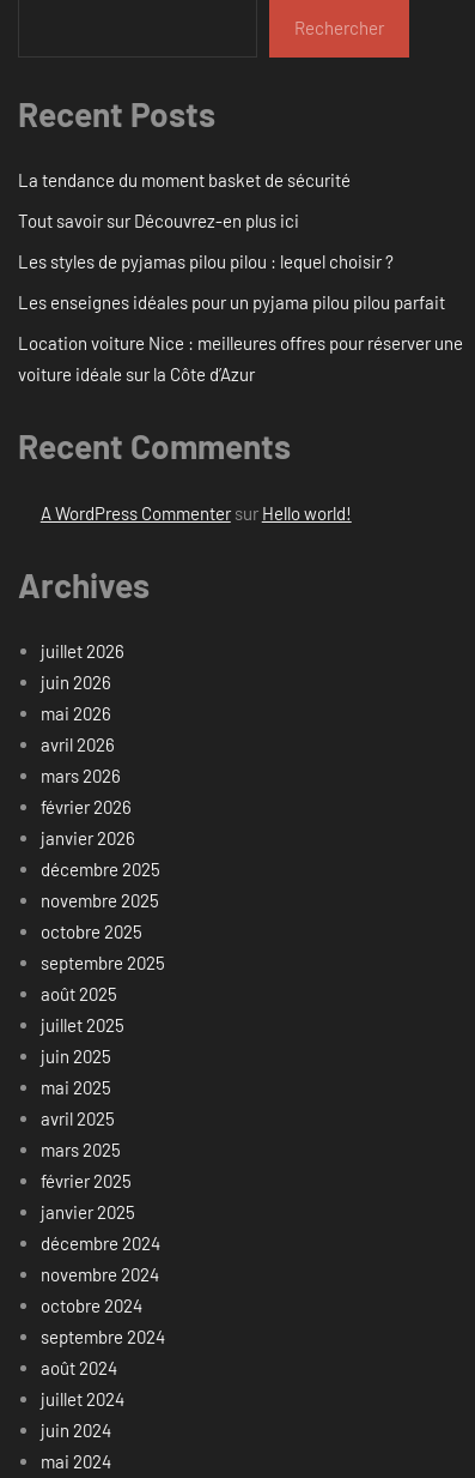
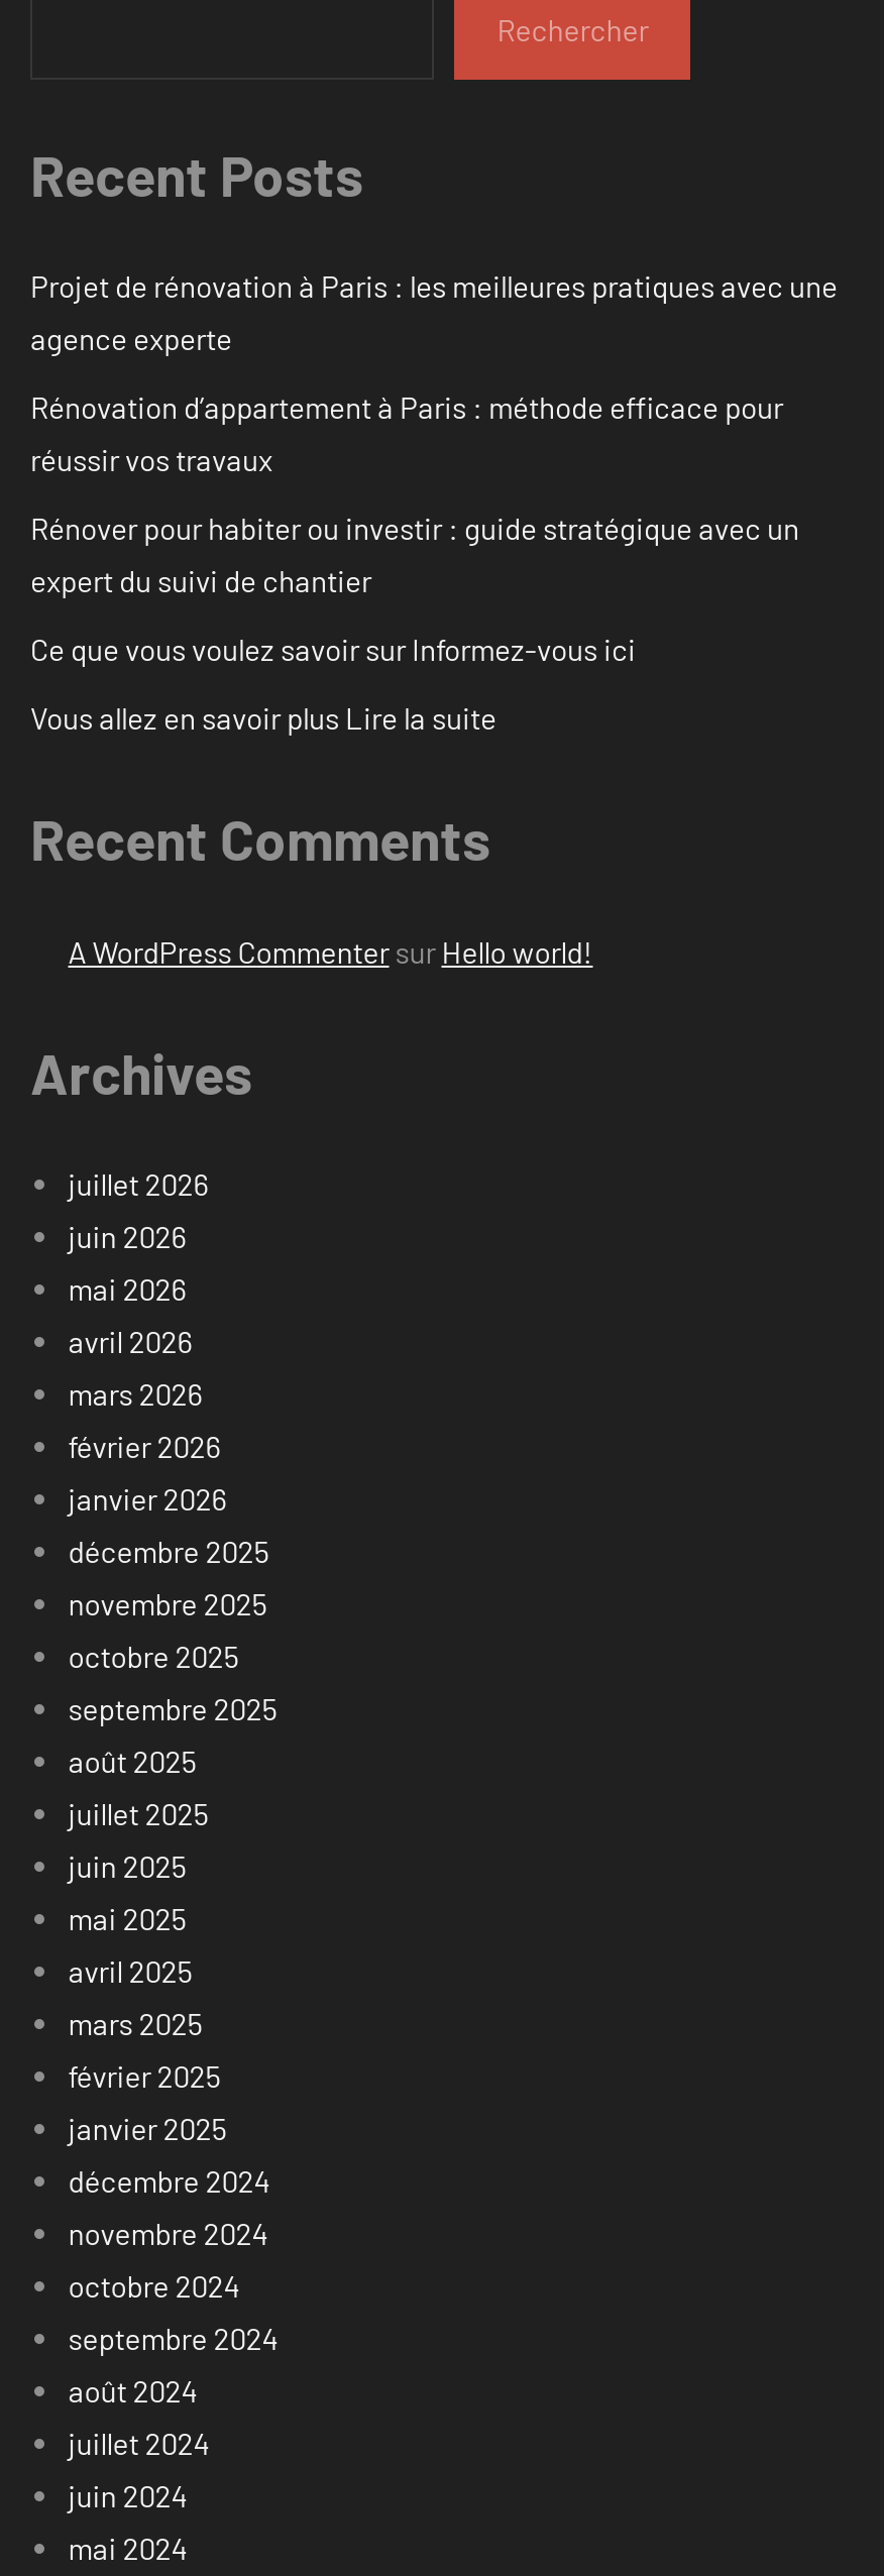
- La tendance du moment basket de sécurité
+ Projet de rénovation à Paris : les meilleures pratiques avec une
+ agence experte

- Tout savoir sur Découvrez-en plus ici
+ Rénovation d’appartement à Paris : méthode efficace pour
+ réussir vos travaux

- Les styles de pyjamas pilou pilou : lequel choisir ?
+ Rénover pour habiter ou investir : guide stratégique avec un
+ expert du suivi de chantier

- Les enseignes idéales pour un pyjama pilou pilou parfait
+ Ce que vous voulez savoir sur Informez-vous ici

- Location voiture Nice : meilleures offres pour réserver une
- voiture idéale sur la Côte d’Azur
+ Vous allez en savoir plus Lire la suite
